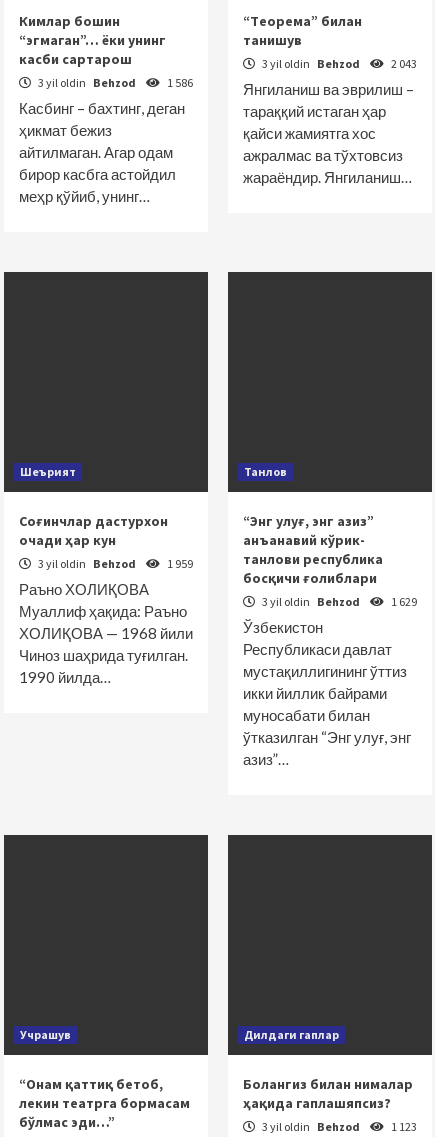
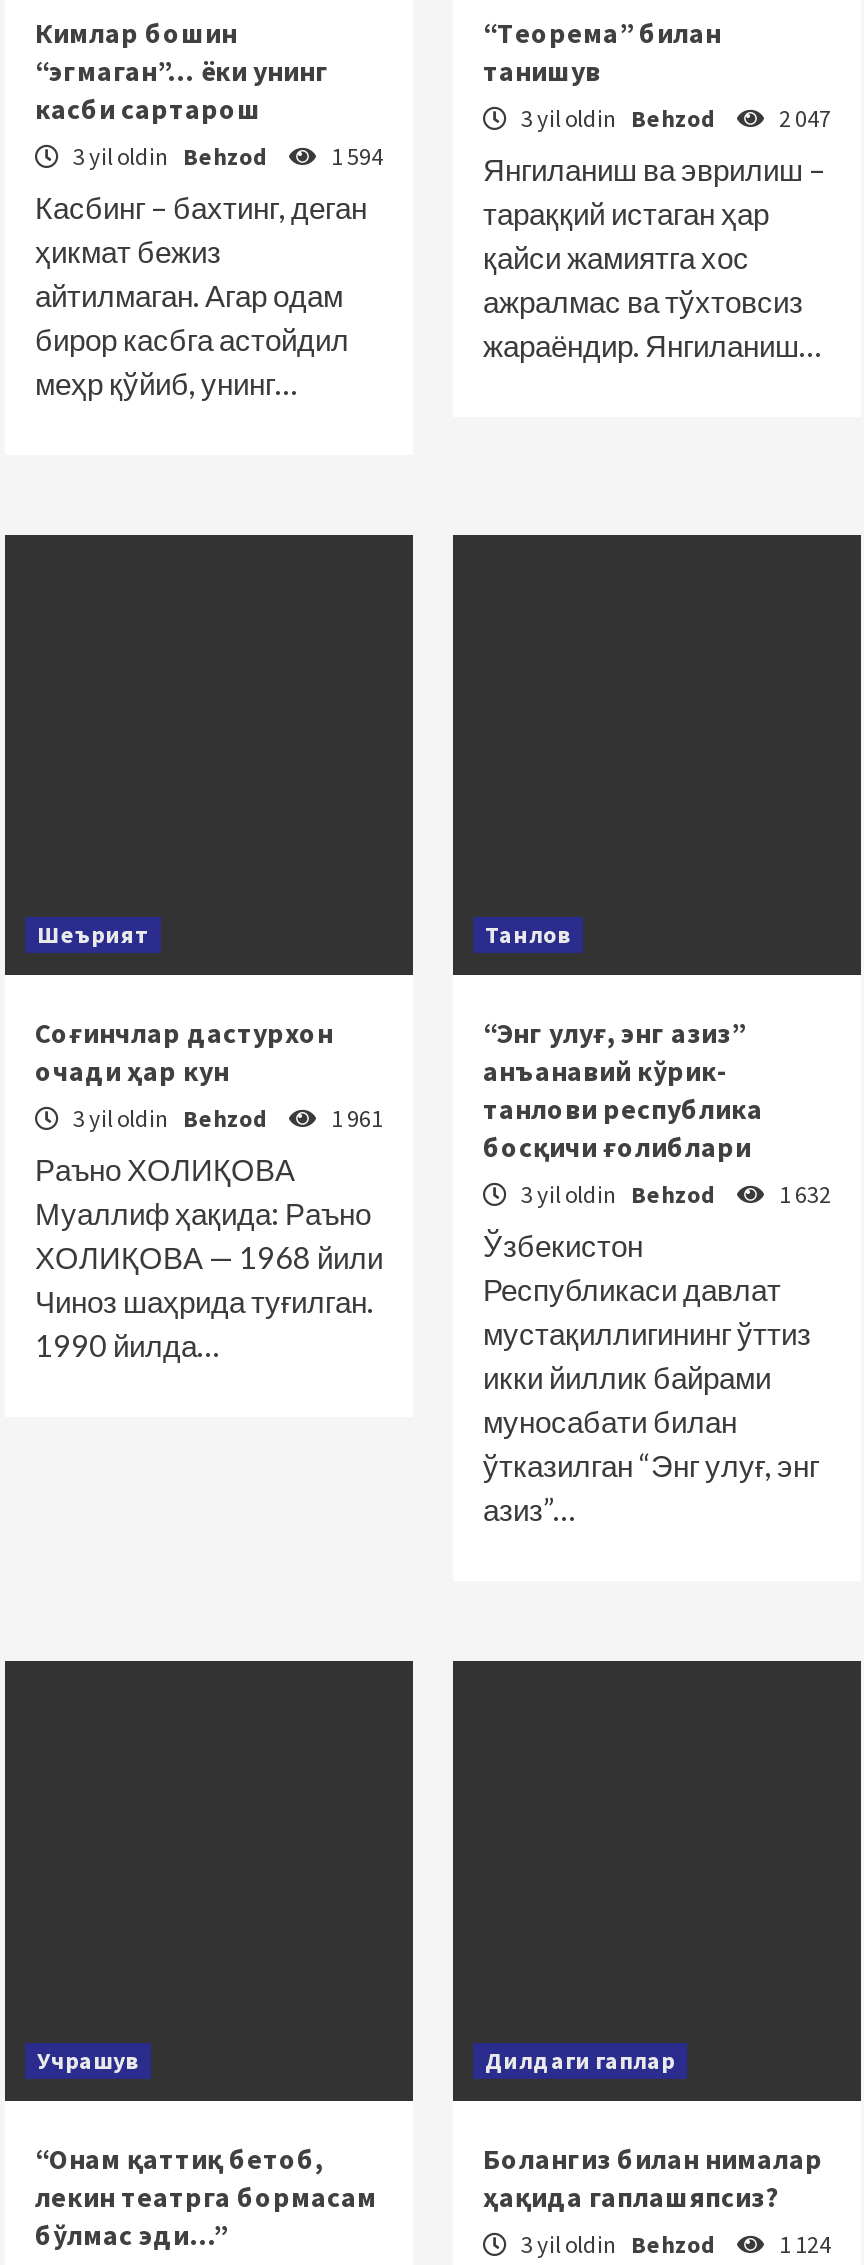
- 3 yil oldin Behzod 2 043
+ 3 yil oldin Behzod 2 047

- 3 yil oldin Behzod 1 586
+ 3 yil oldin Behzod 1 594

- 3 yil oldin Behzod 1 959
+ 3 yil oldin Behzod 1 961

- 3 yil oldin Behzod 1 629
+ 3 yil oldin Behzod 1 632

- 3 yil oldin Behzod 1 123
+ 3 yil oldin Behzod 1 124
